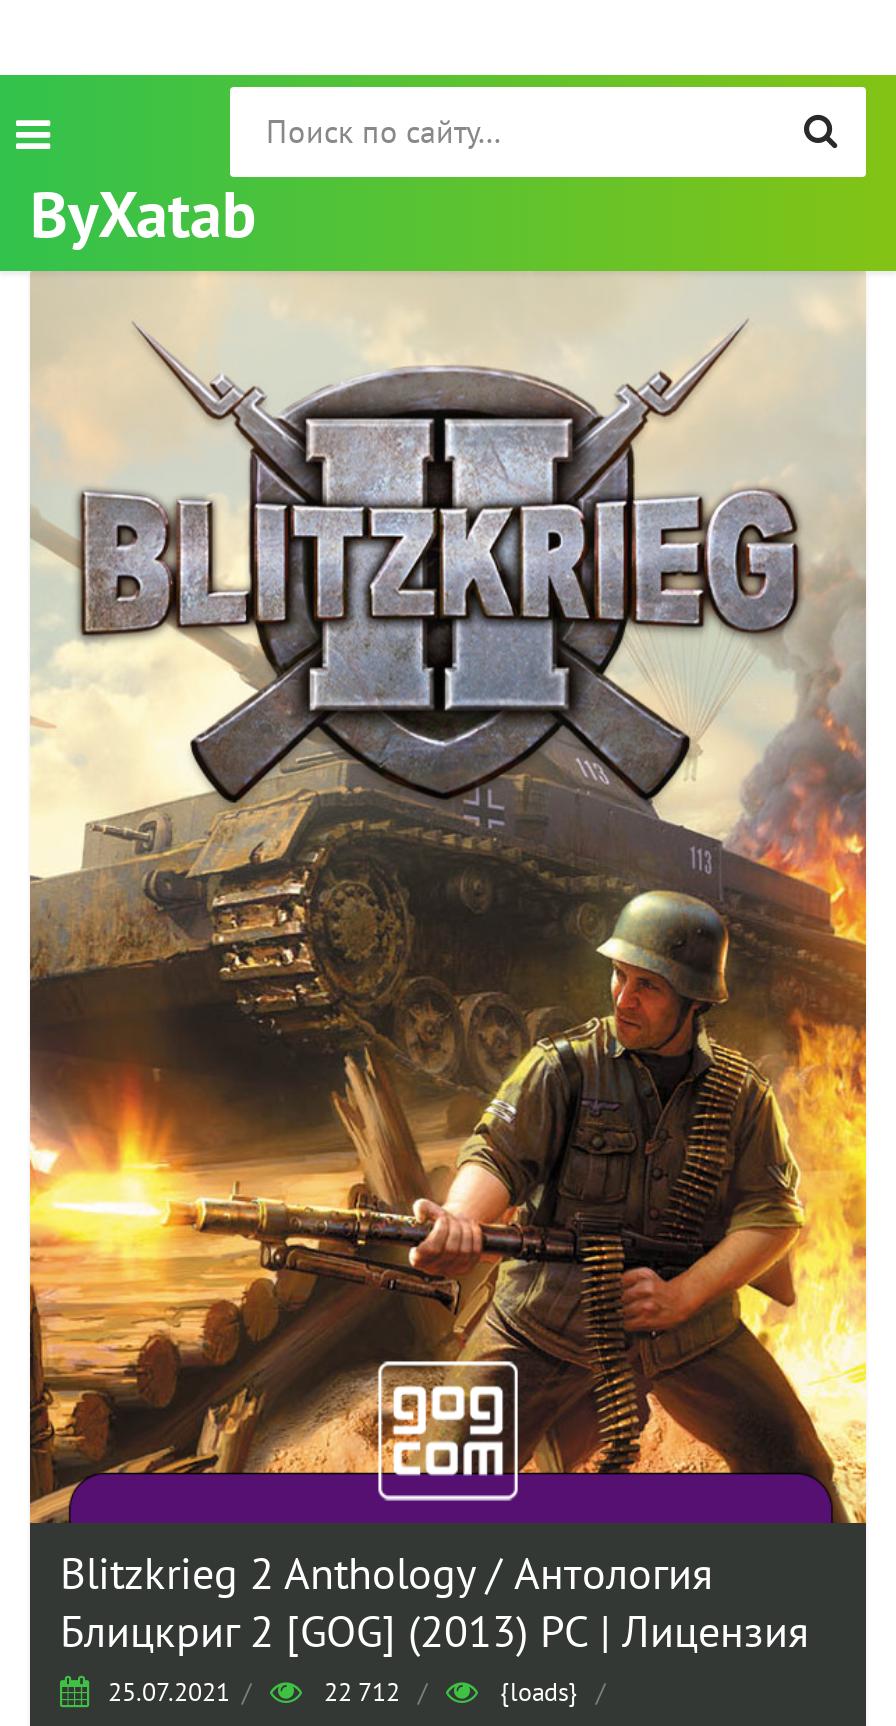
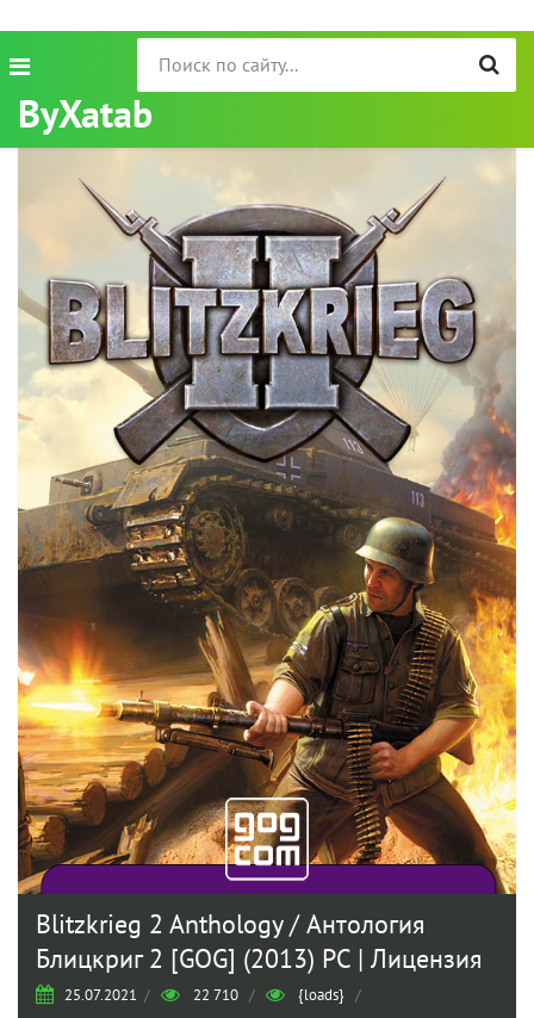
- 22 712 /
+ 22 710 /
